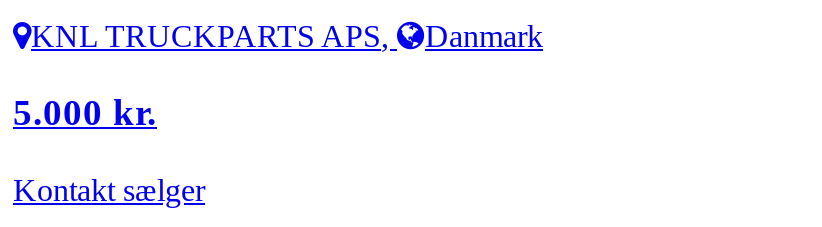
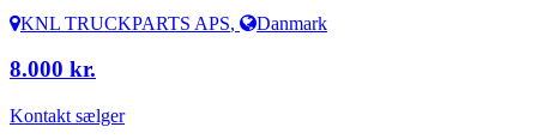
- 5.000 kr.
+ 8.000 kr.
